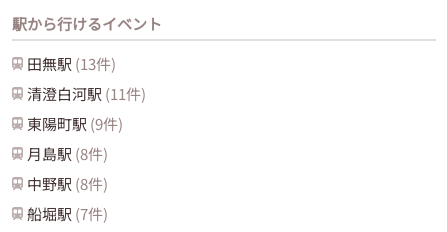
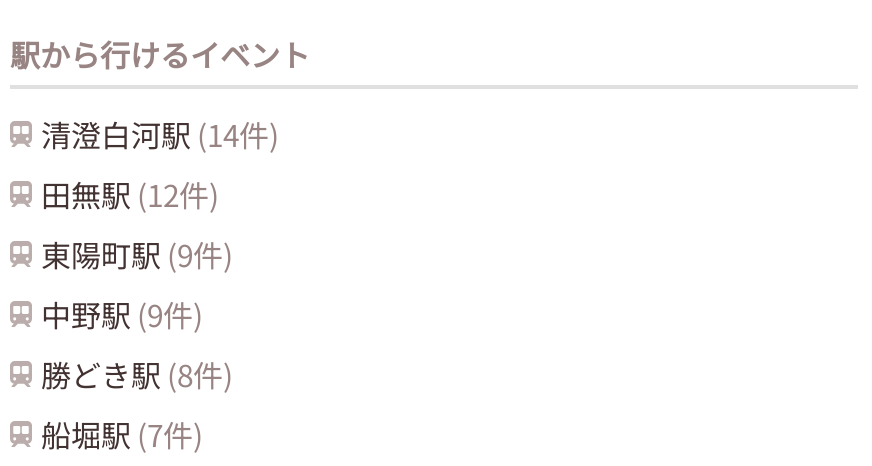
- 田無駅(13件)
- 清澄白河駅(11件)
+ 清澄白河駅(14件)
+ 田無駅(12件)

- 月島駅(8件)
- 中野駅(8件)
+ 中野駅(9件)
+ 勝どき駅(8件)
